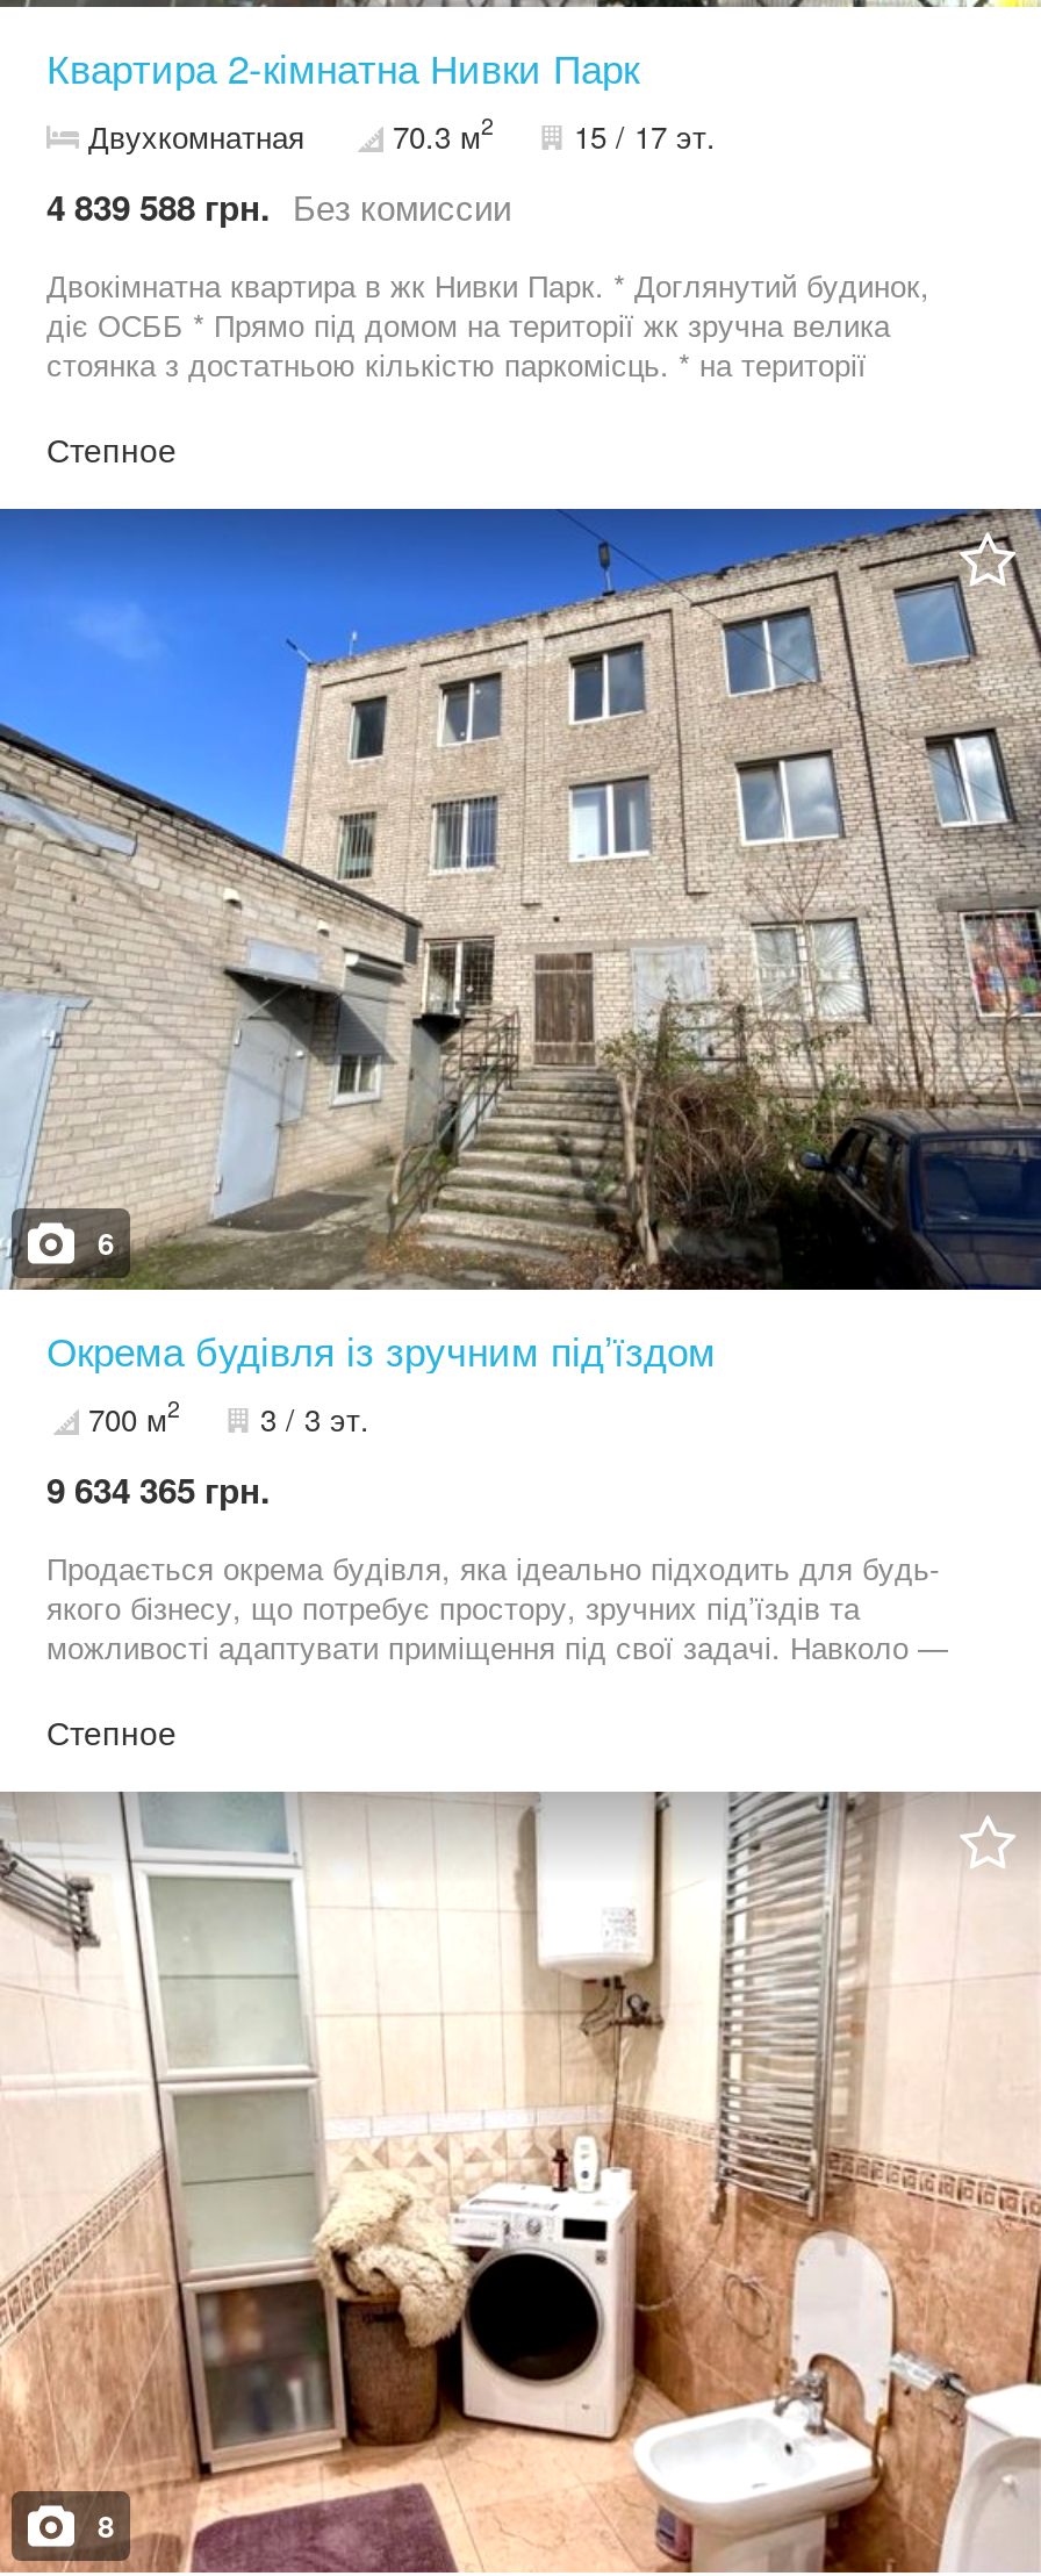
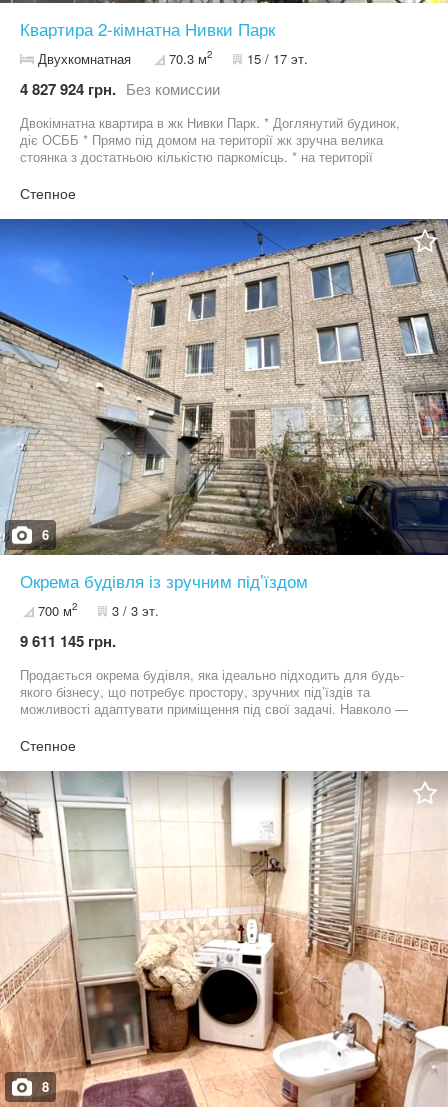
- 4 839 588 грн. Без комиссии
+ 4 827 924 грн. Без комиссии

- 9 634 365 грн.
+ 9 611 145 грн.
